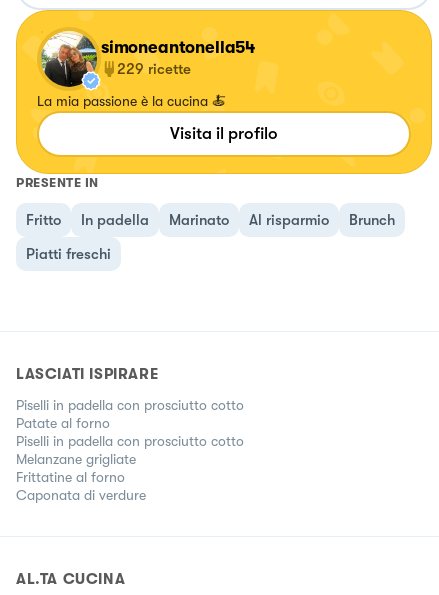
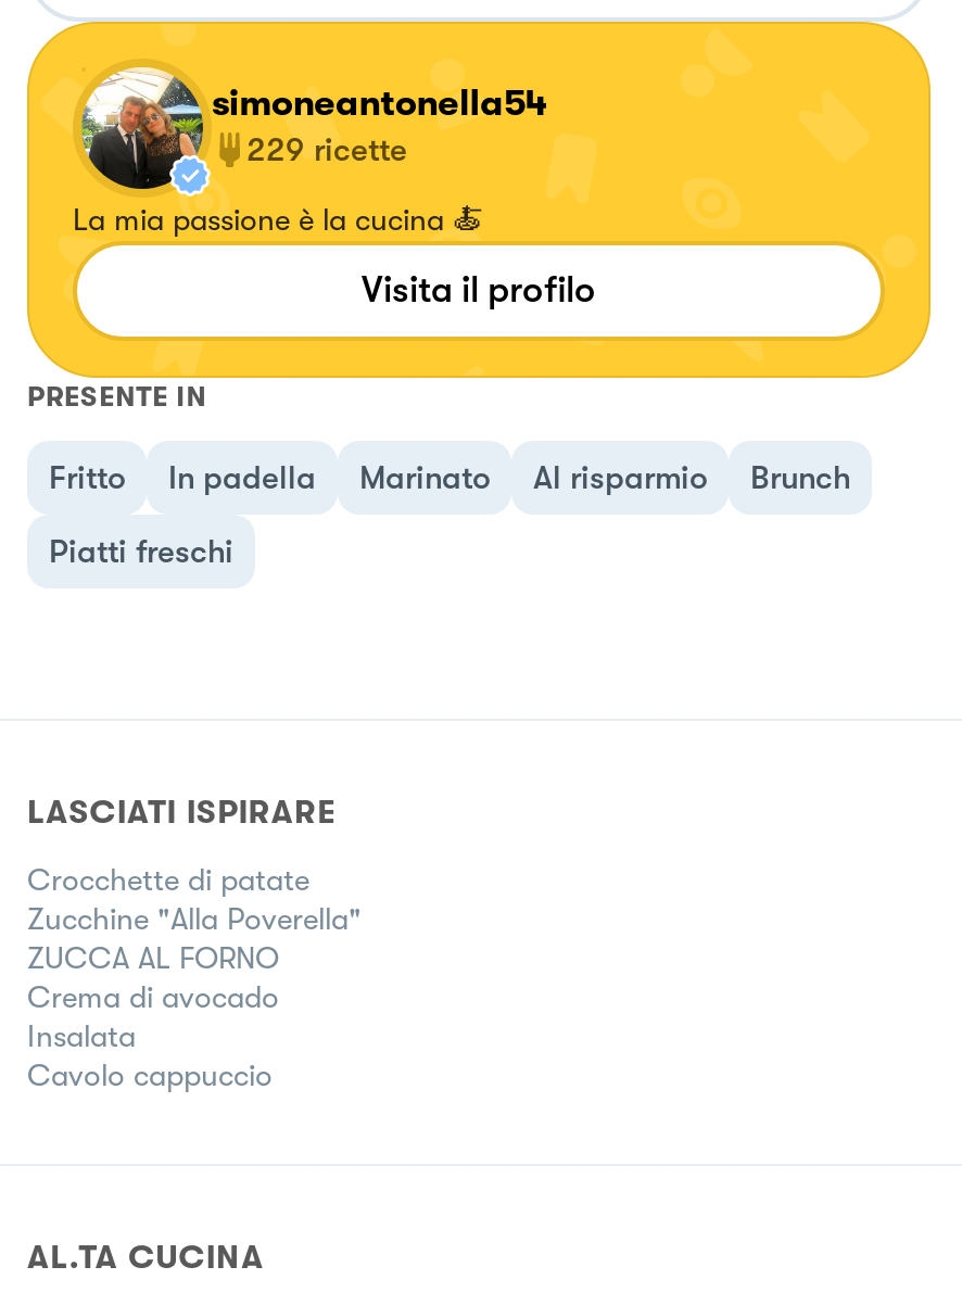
- Piselli in padella con prosciutto cotto
- Patate al forno
- Piselli in padella con prosciutto cotto
- Melanzane grigliate
- Frittatine al forno
- Caponata di verdure
+ Crocchette di patate
+ Zucchine "Alla Poverella"
+ ZUCCA AL FORNO
+ Crema di avocado
+ Insalata
+ Cavolo cappuccio
